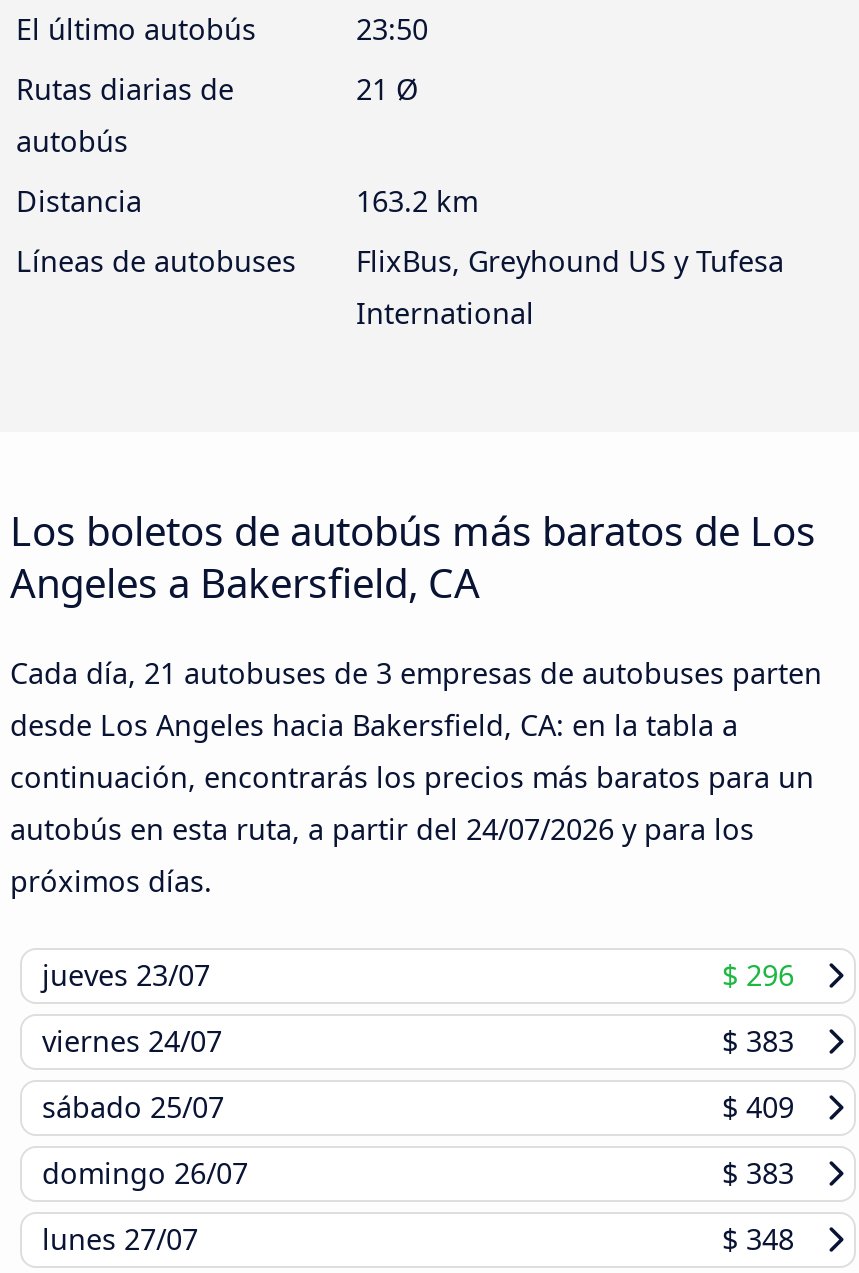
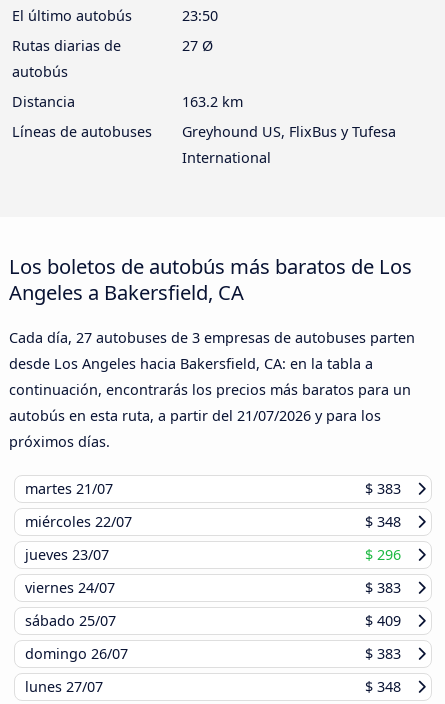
- 21 Ø
+ 27 Ø

- FlixBus, Greyhound US y Tufesa
+ Greyhound US, FlixBus y Tufesa

- Cada día, 21 autobuses de 3 empresas de autobuses parten
+ Cada día, 27 autobuses de 3 empresas de autobuses parten

- autobús en esta ruta, a partir del 24/07/2026 y para los
+ autobús en esta ruta, a partir del 21/07/2026 y para los

+ martes 21/07
+ $ 383
+ miércoles 22/07
+ $ 348
